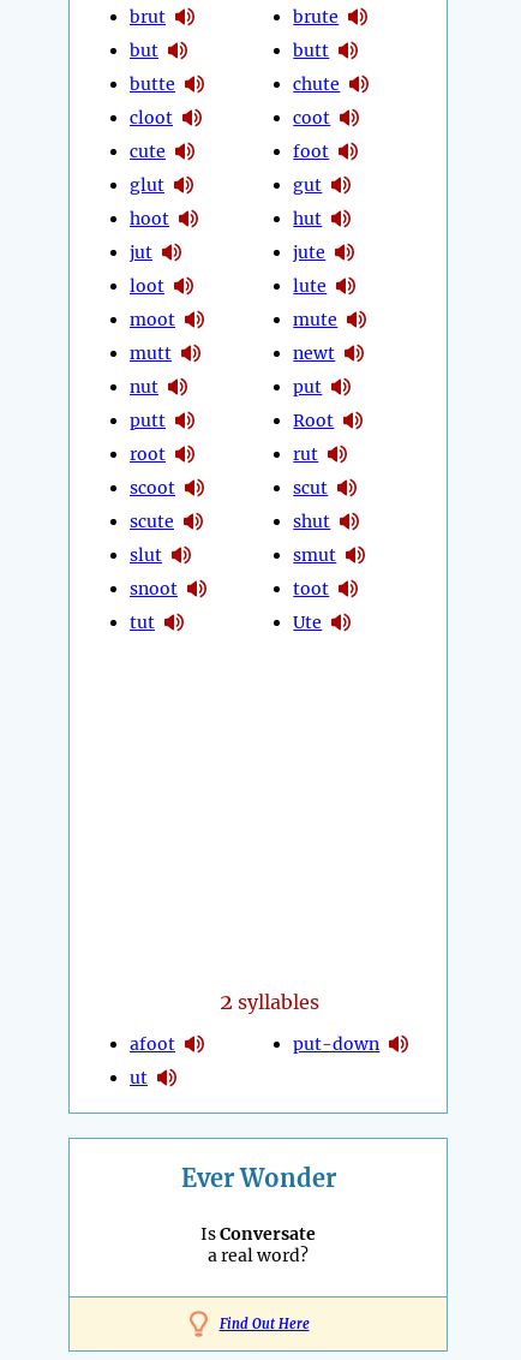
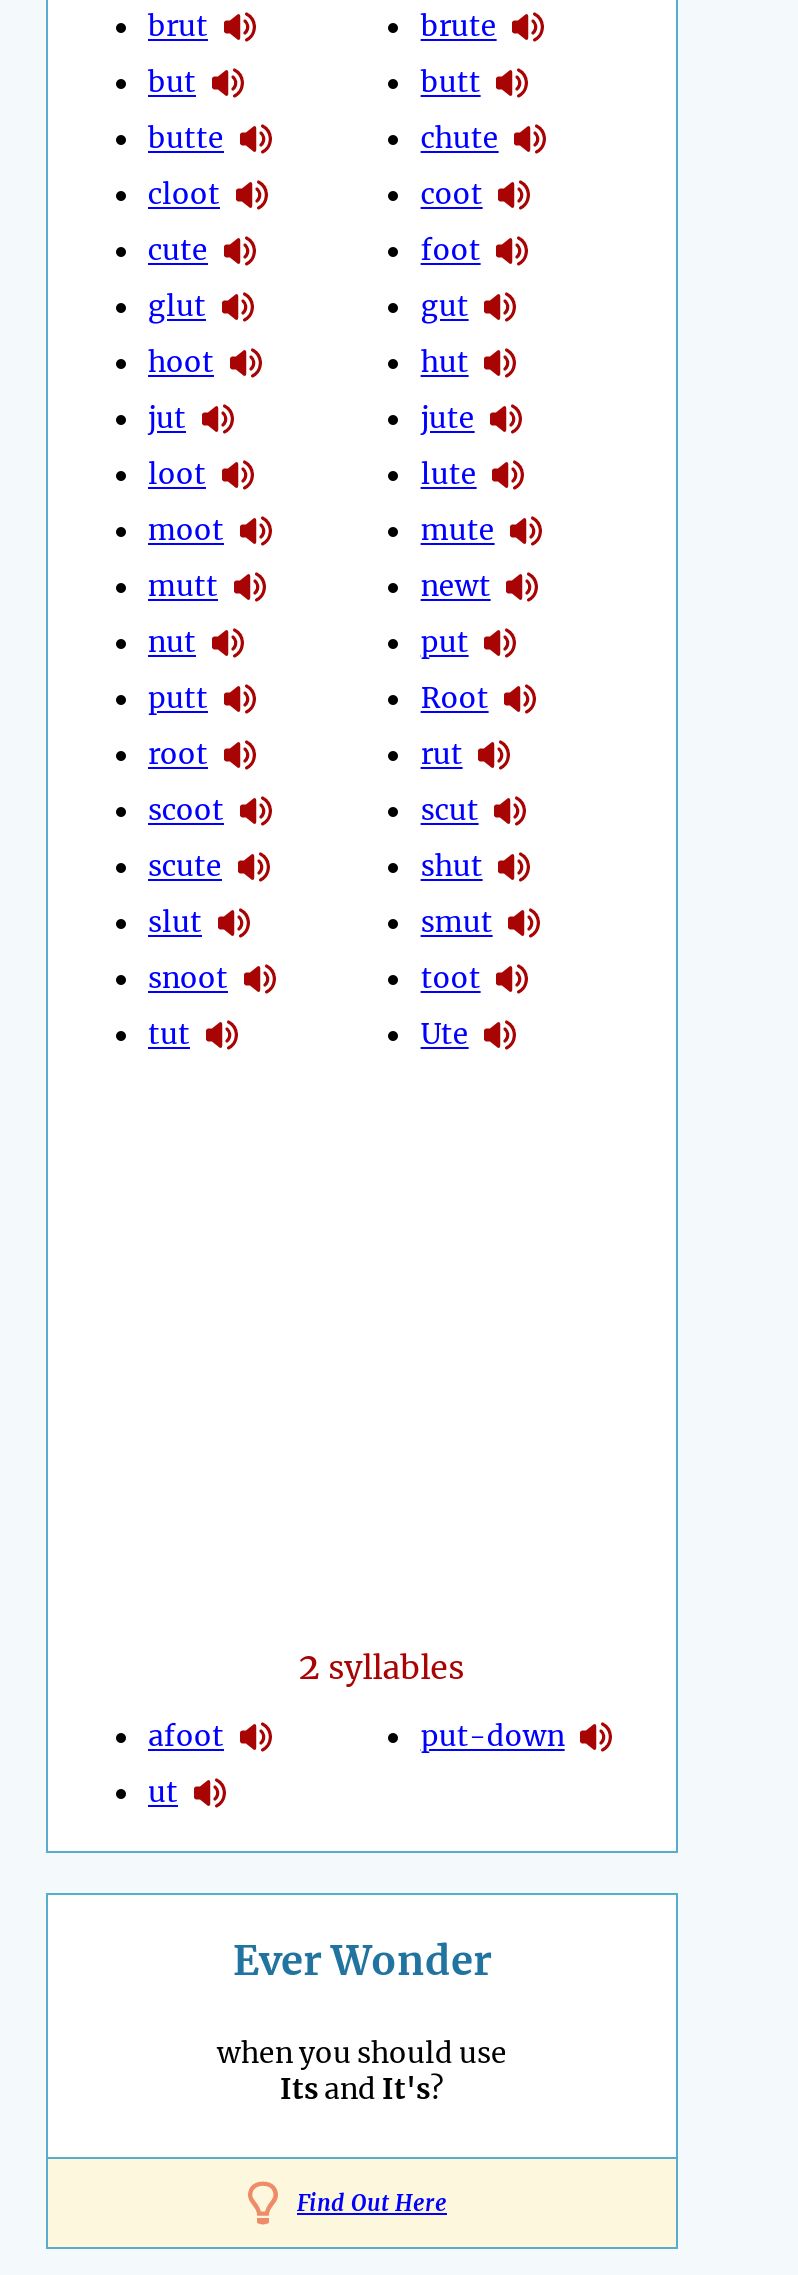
- IsConversate
- a real word?
+ when you should use
+ Its and It's?
